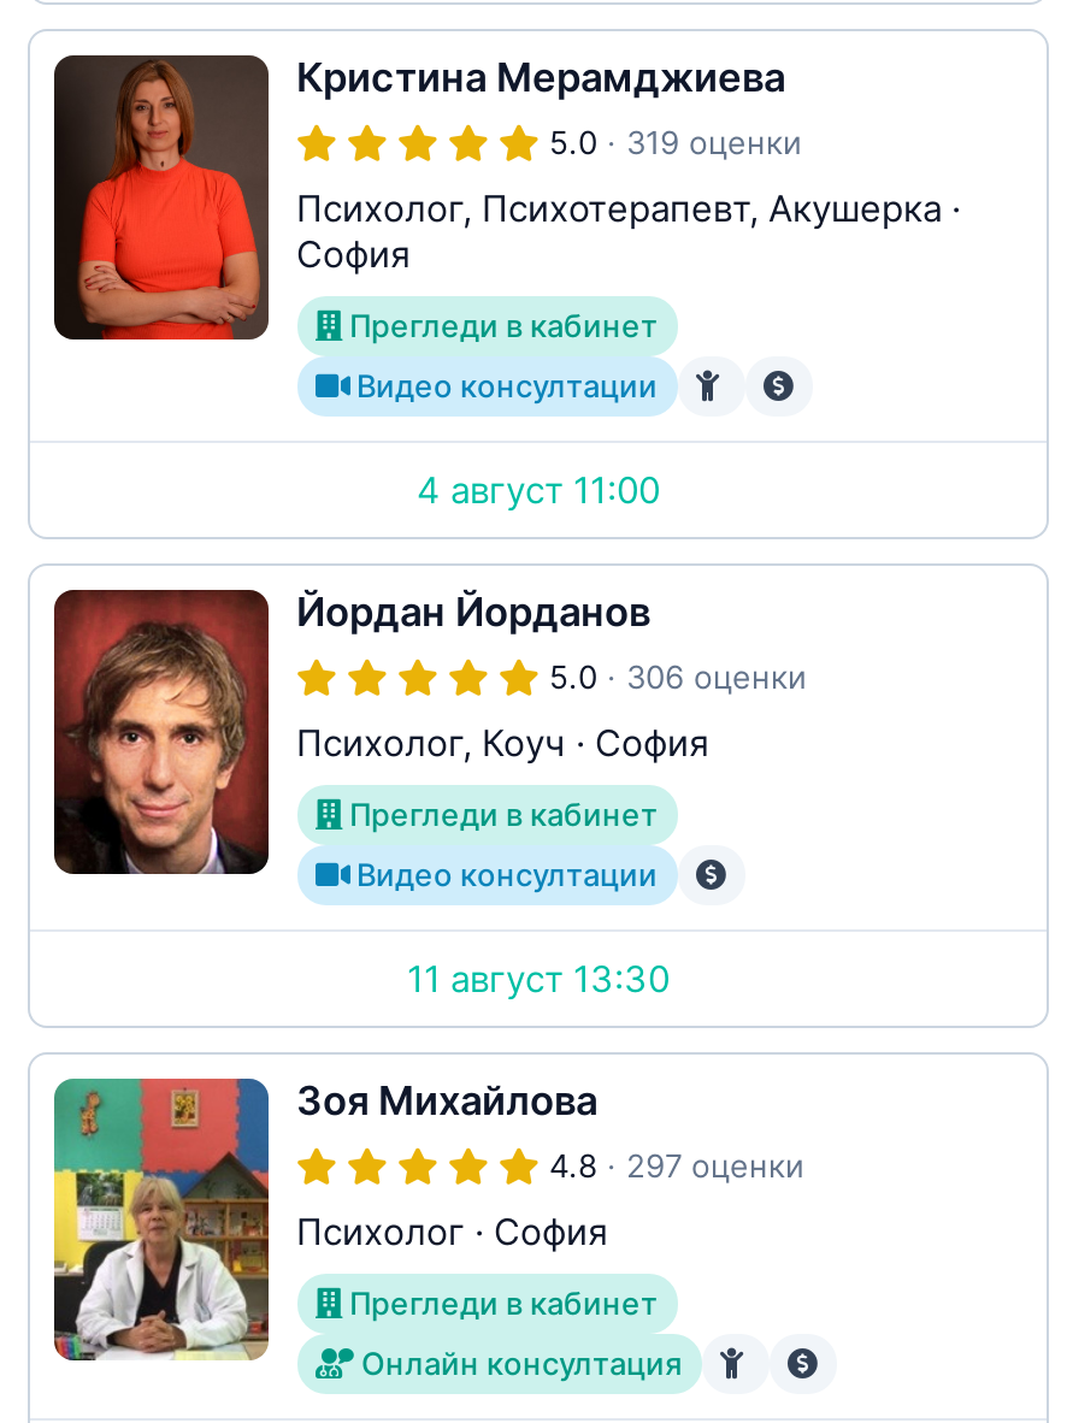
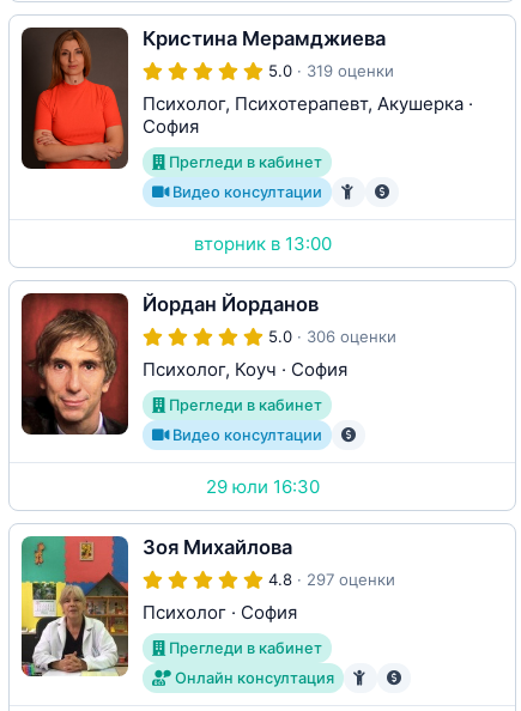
- 4 август 11:00
+ вторник в 13:00

- 11 август 13:30
+ 29 юли 16:30
